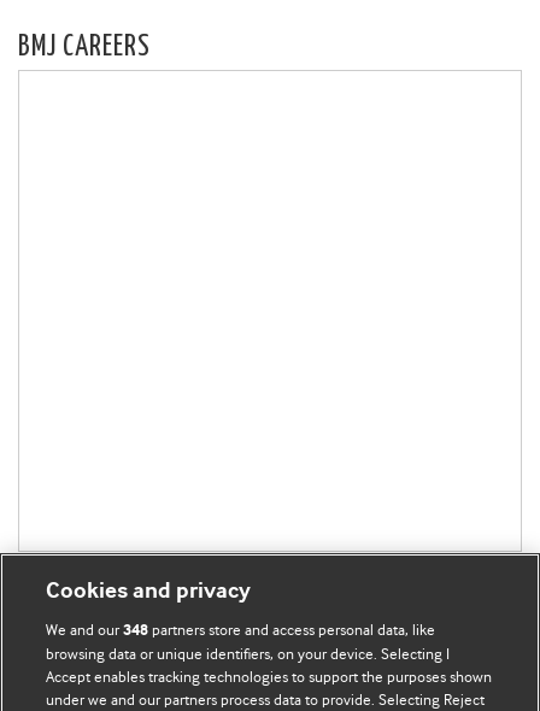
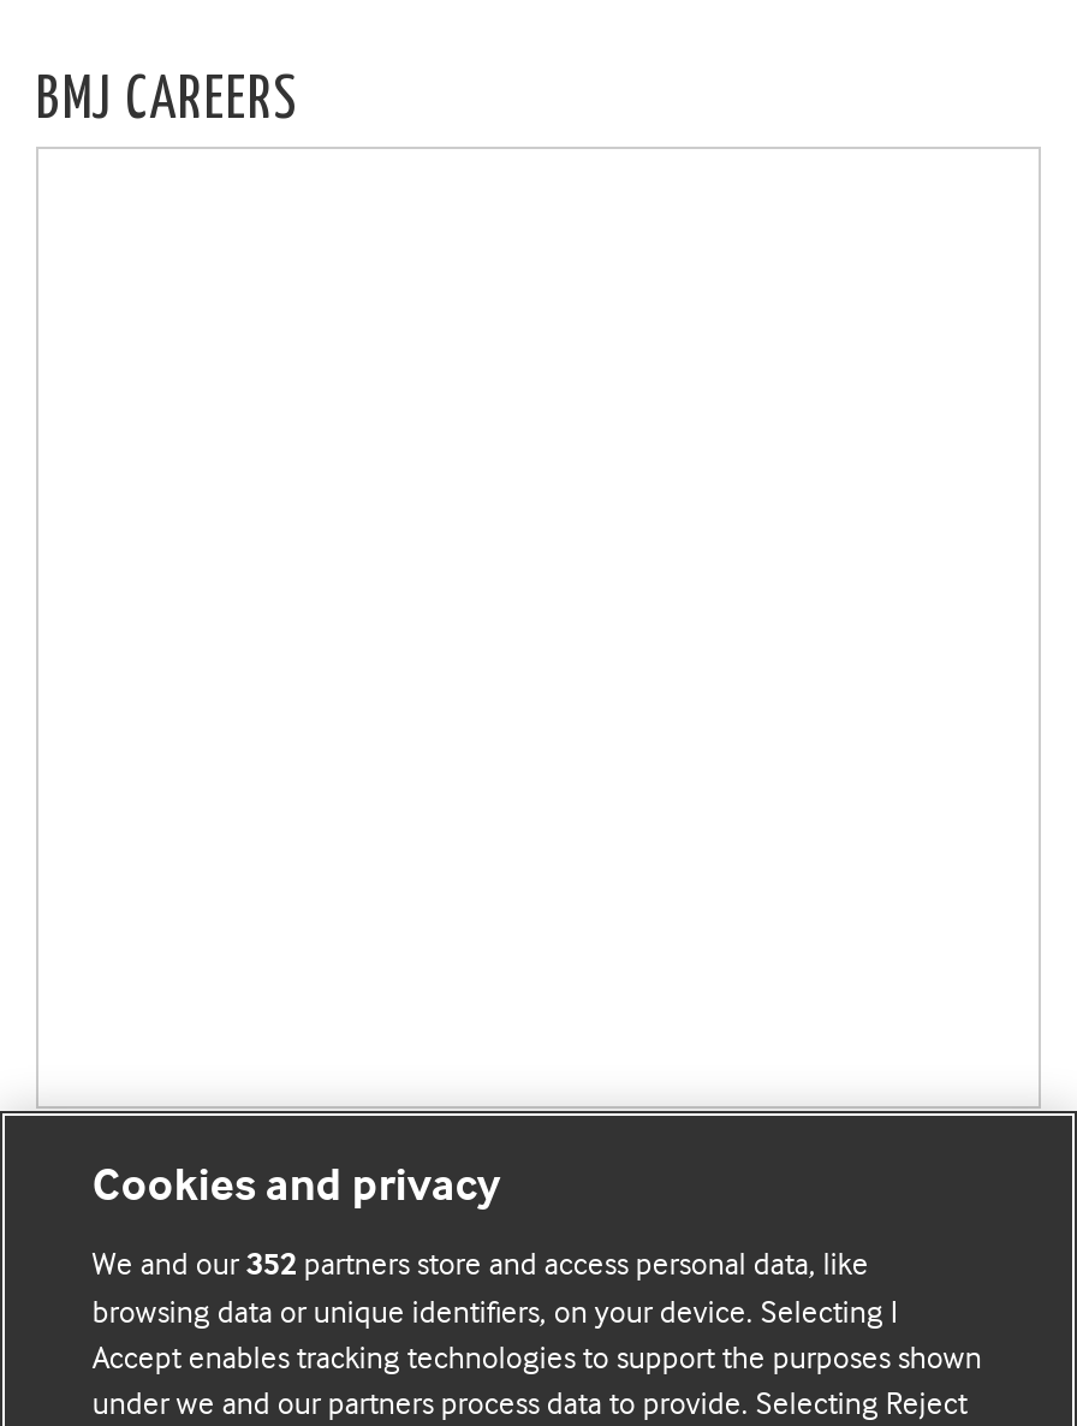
- We and our 348 partners store and access personal data, like
+ We and our 352 partners store and access personal data, like
